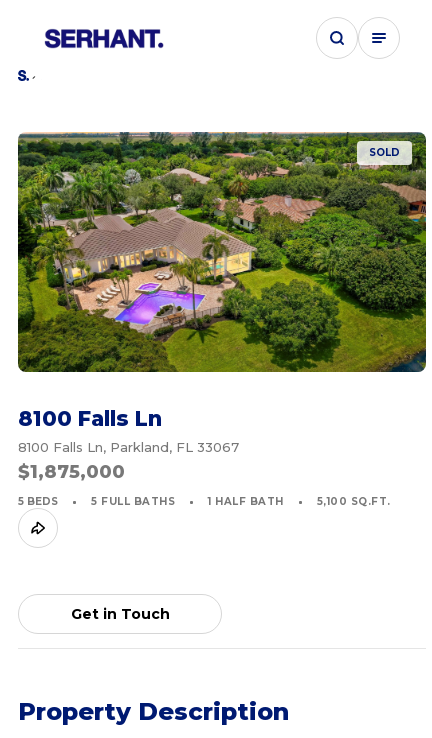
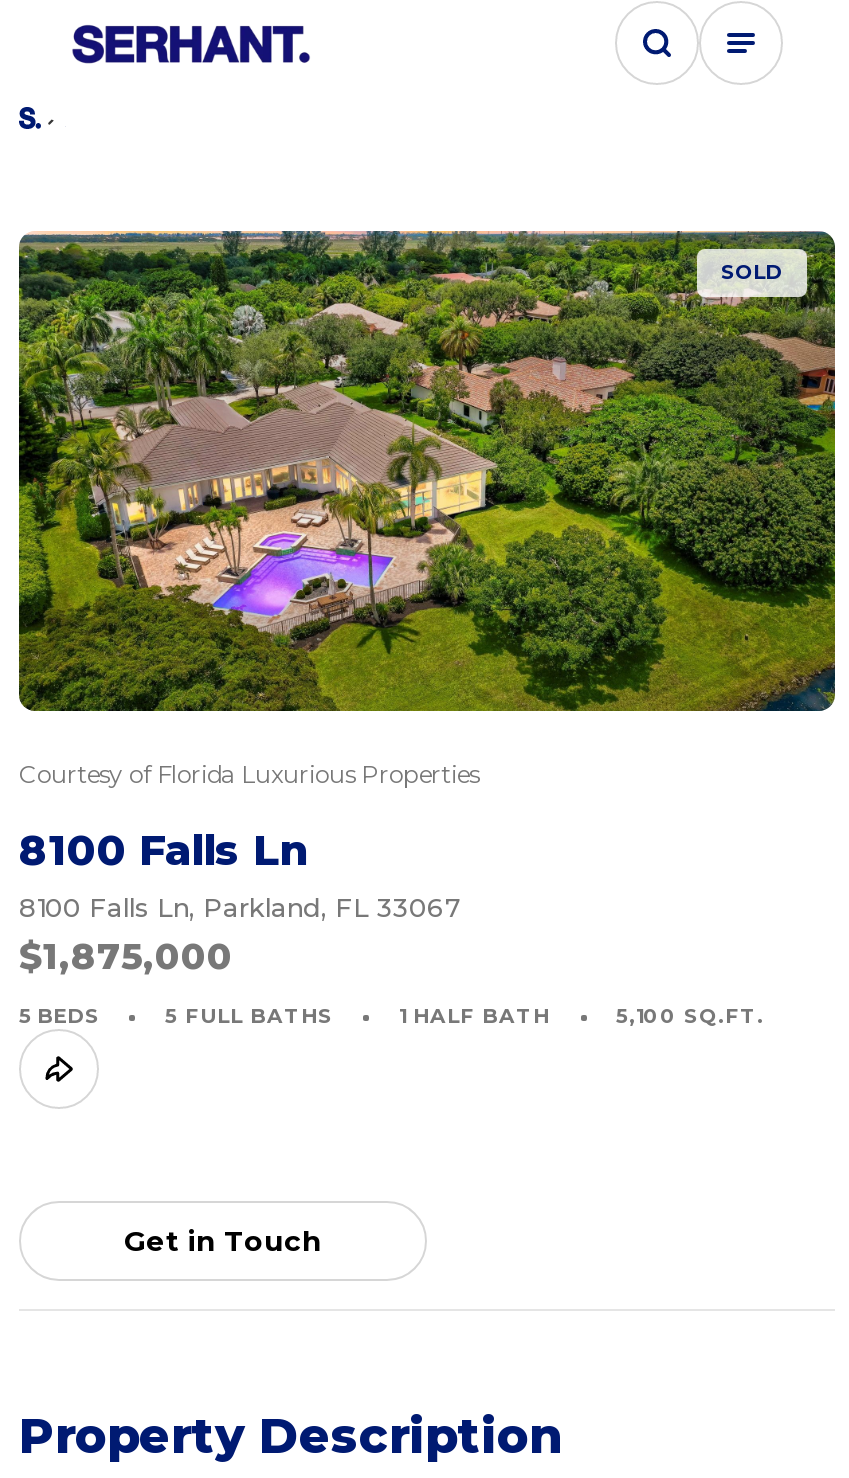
+ Courtesy of Florida Luxurious Properties
